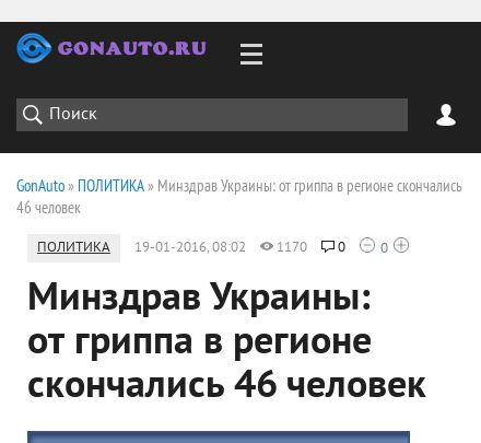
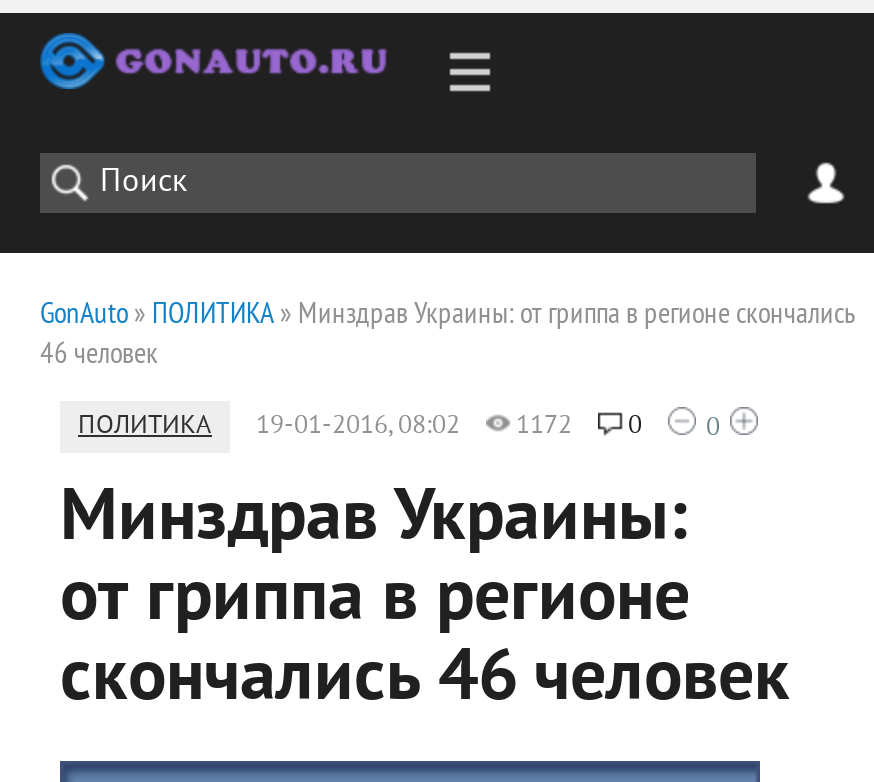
- ПОЛИТИКА 19-01-2016, 08:02 1170 0 0
+ ПОЛИТИКА 19-01-2016, 08:02 1172 0 0
